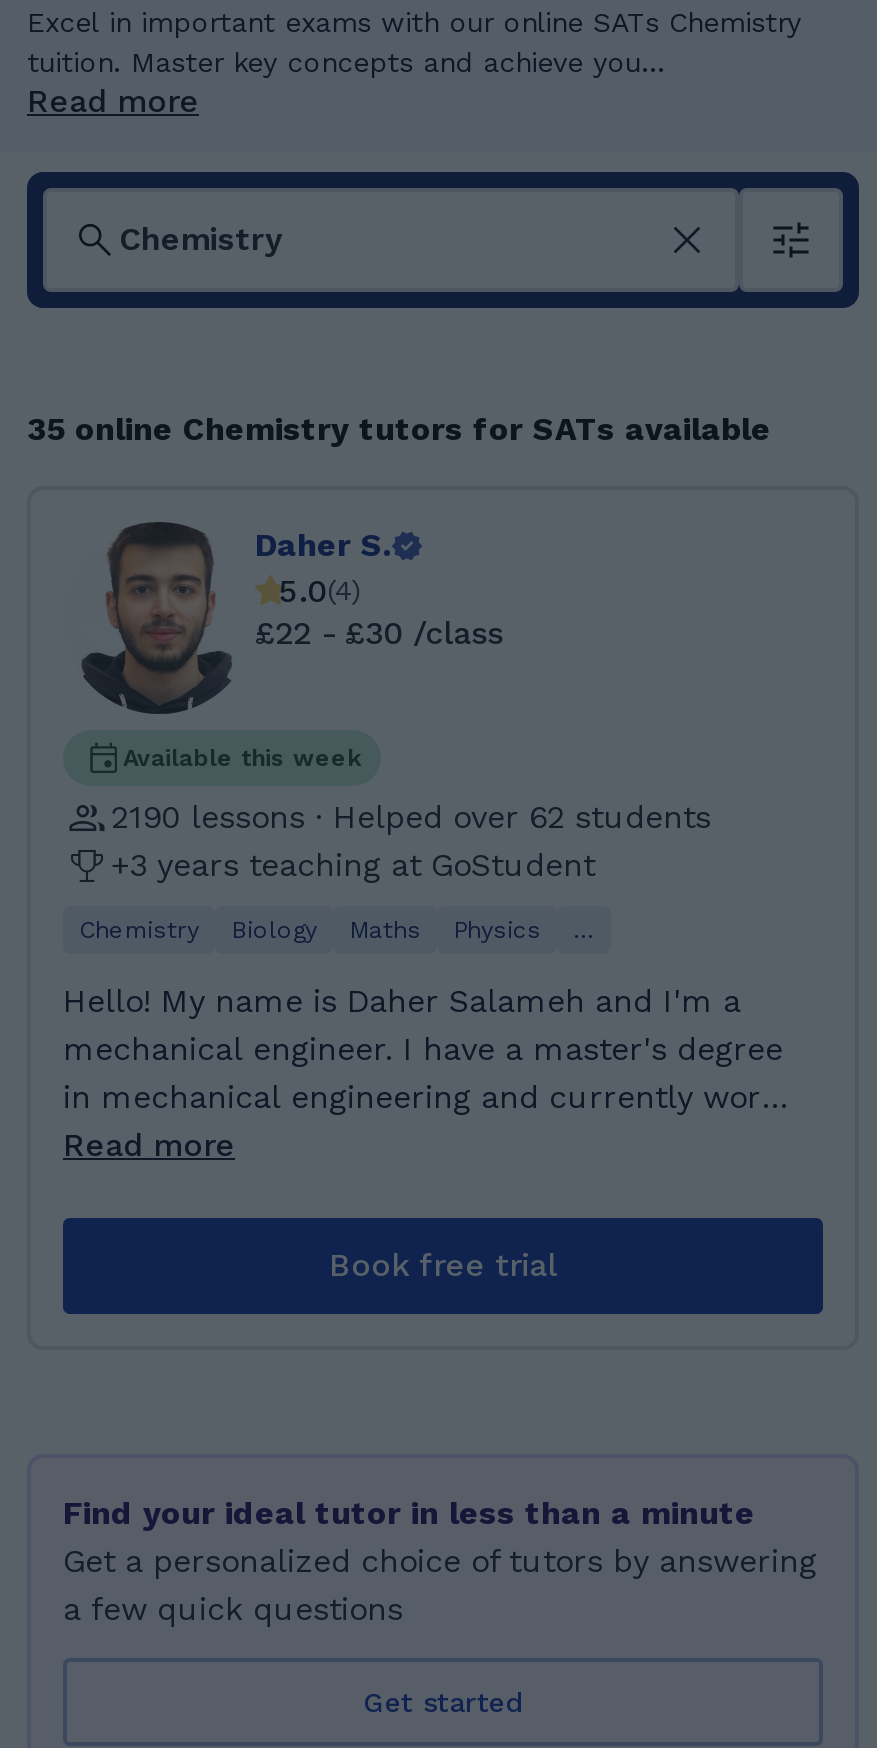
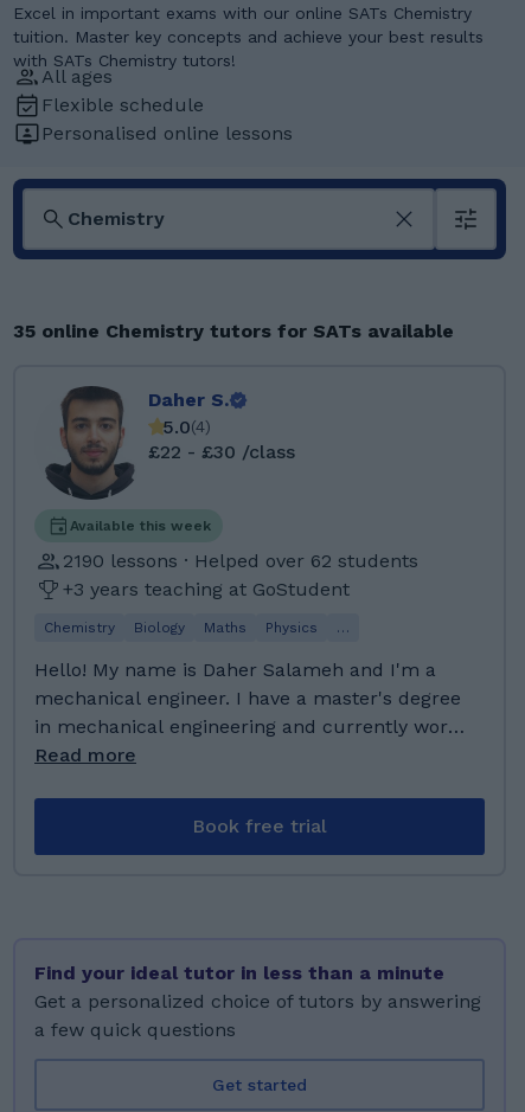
- tuition. Master key concepts and achieve you...
- Read more
+ tuition. Master key concepts and achieve your best results
+ with SATs Chemistry tutors!
+ All ages
+ Flexible schedule
+ Personalised online lessons
